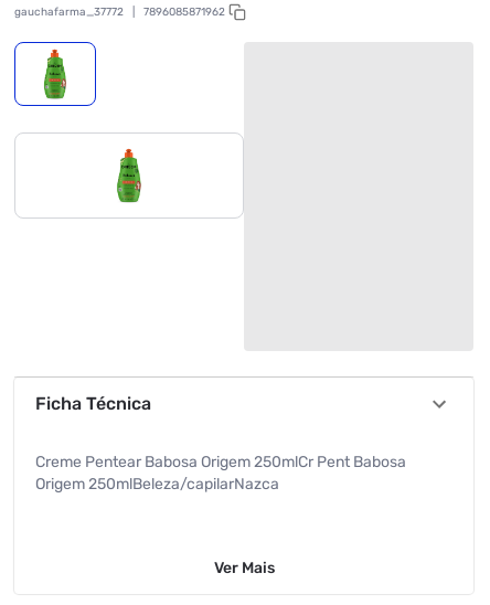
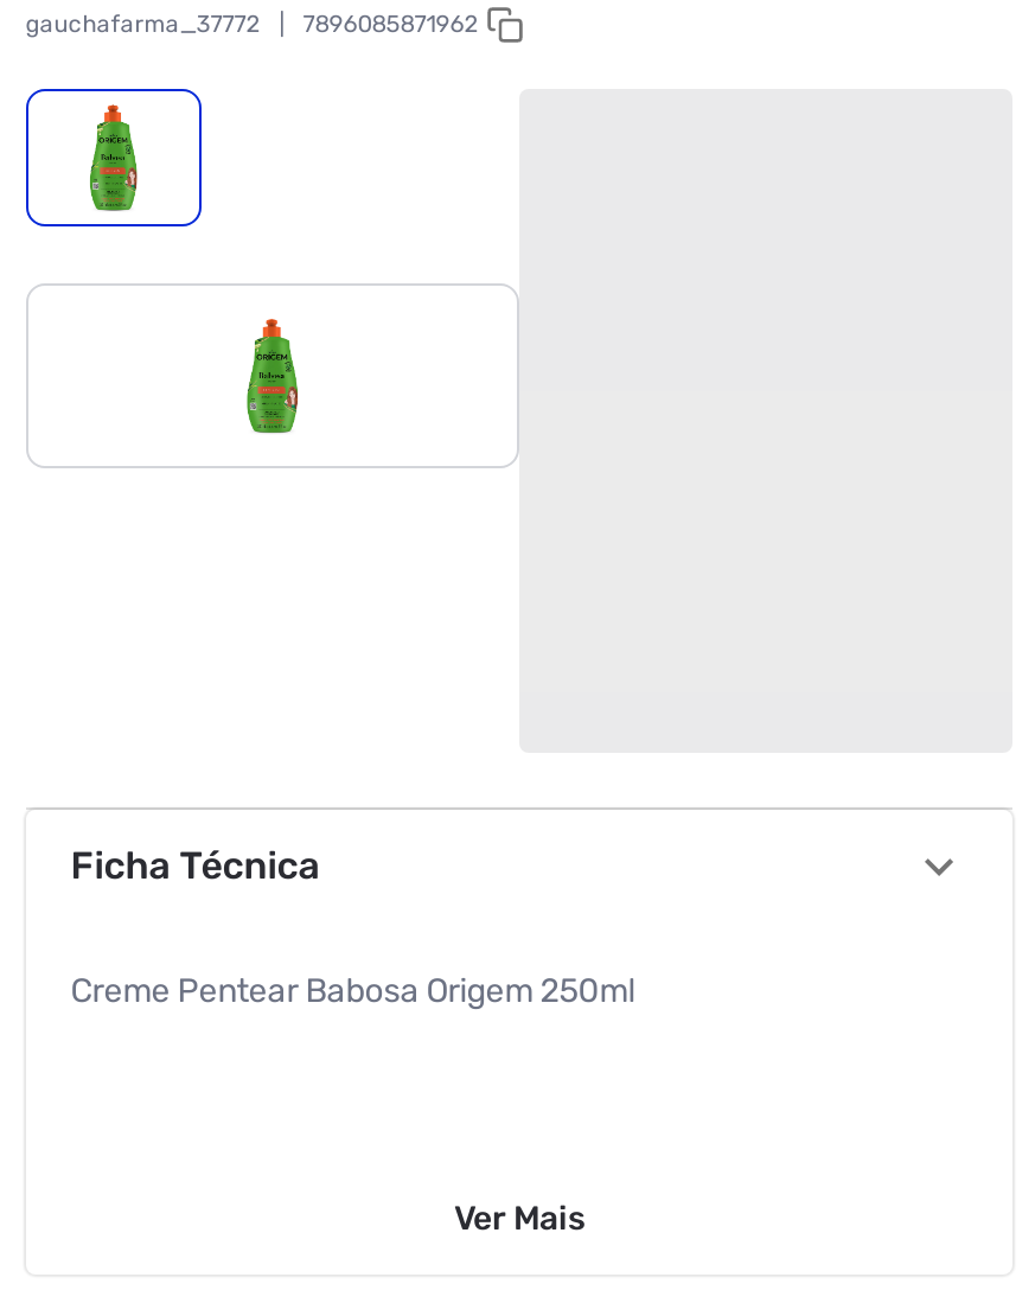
- Creme Pentear Babosa Origem 250mlCr Pent Babosa
- Origem 250mlBeleza/capilarNazca
+ Creme Pentear Babosa Origem 250ml
